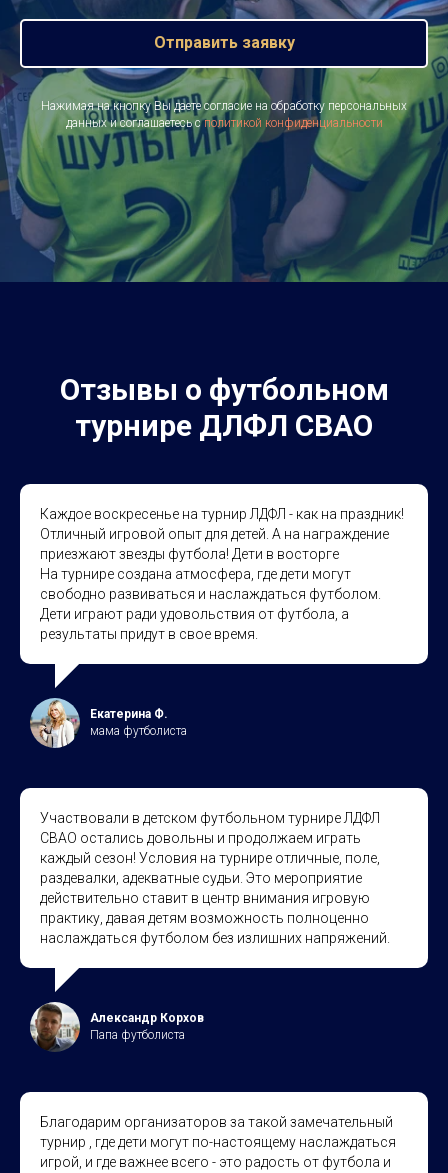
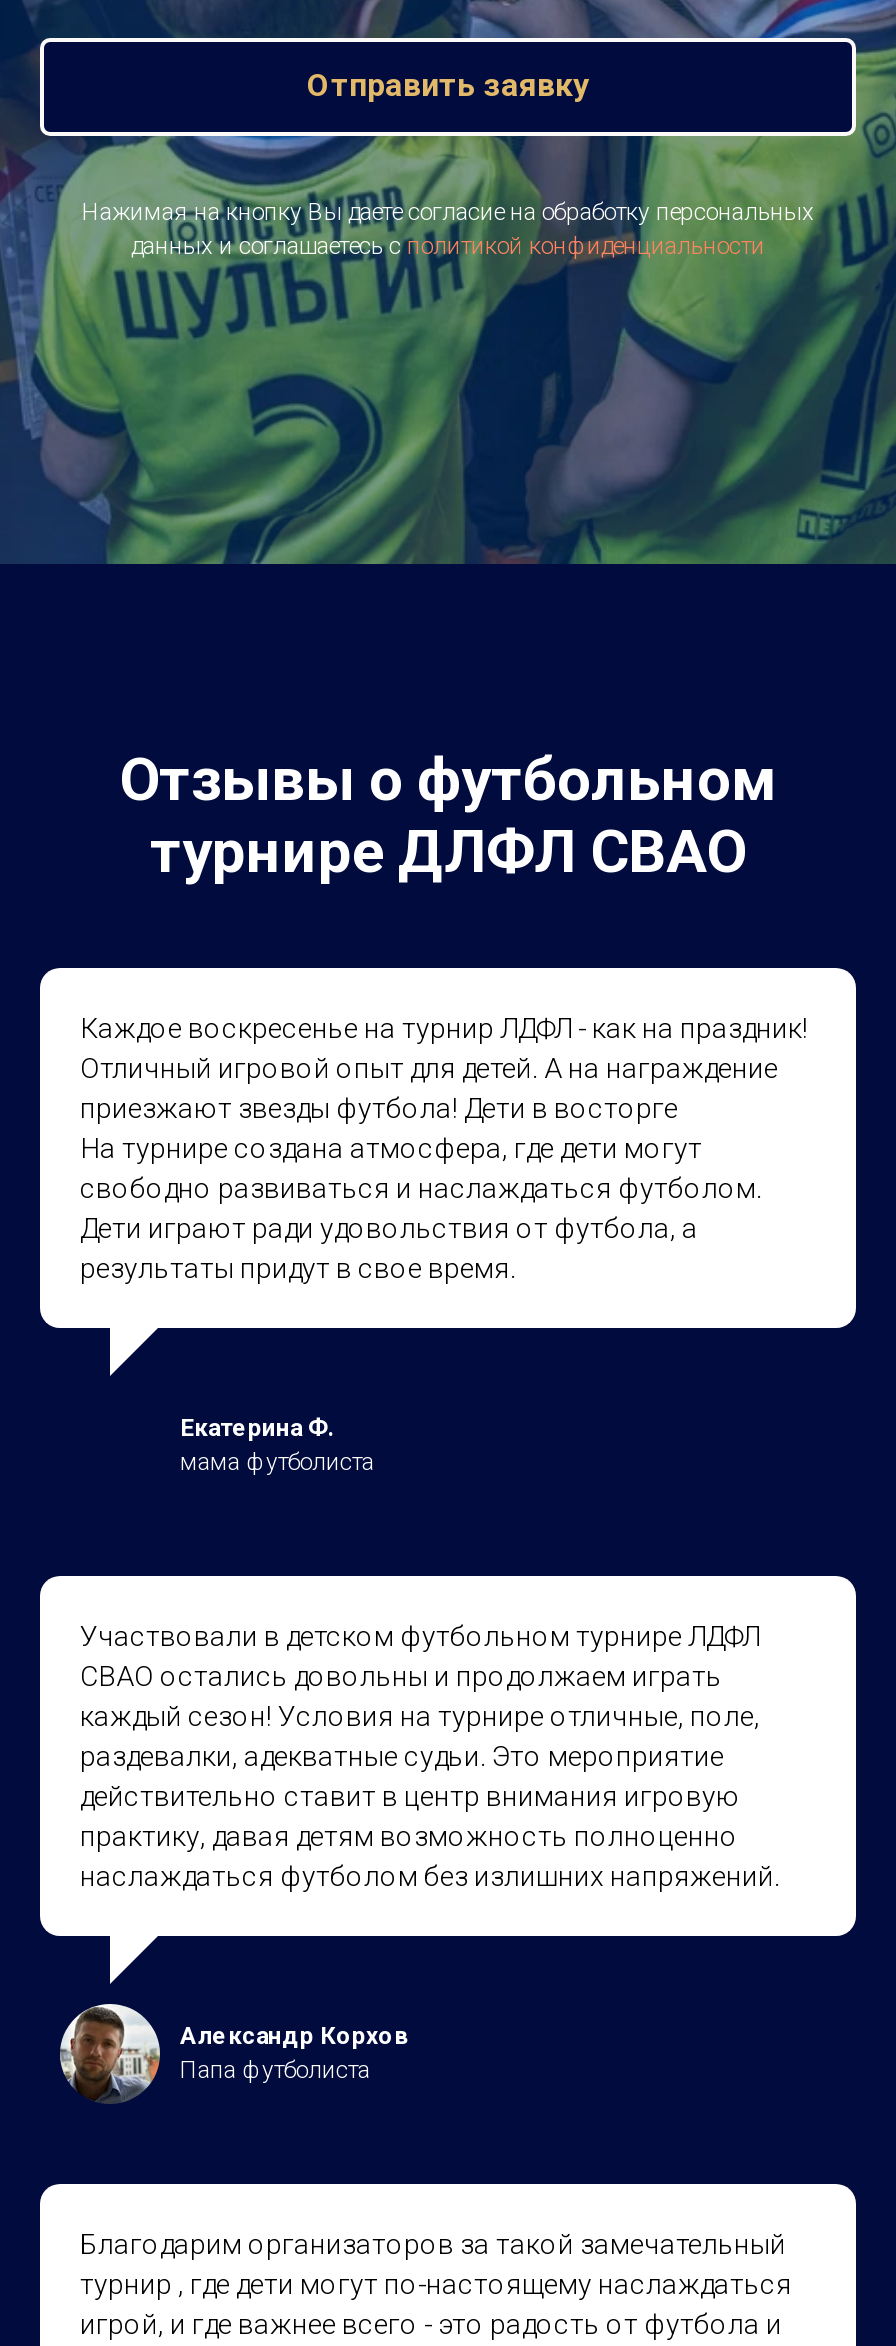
- [image]
